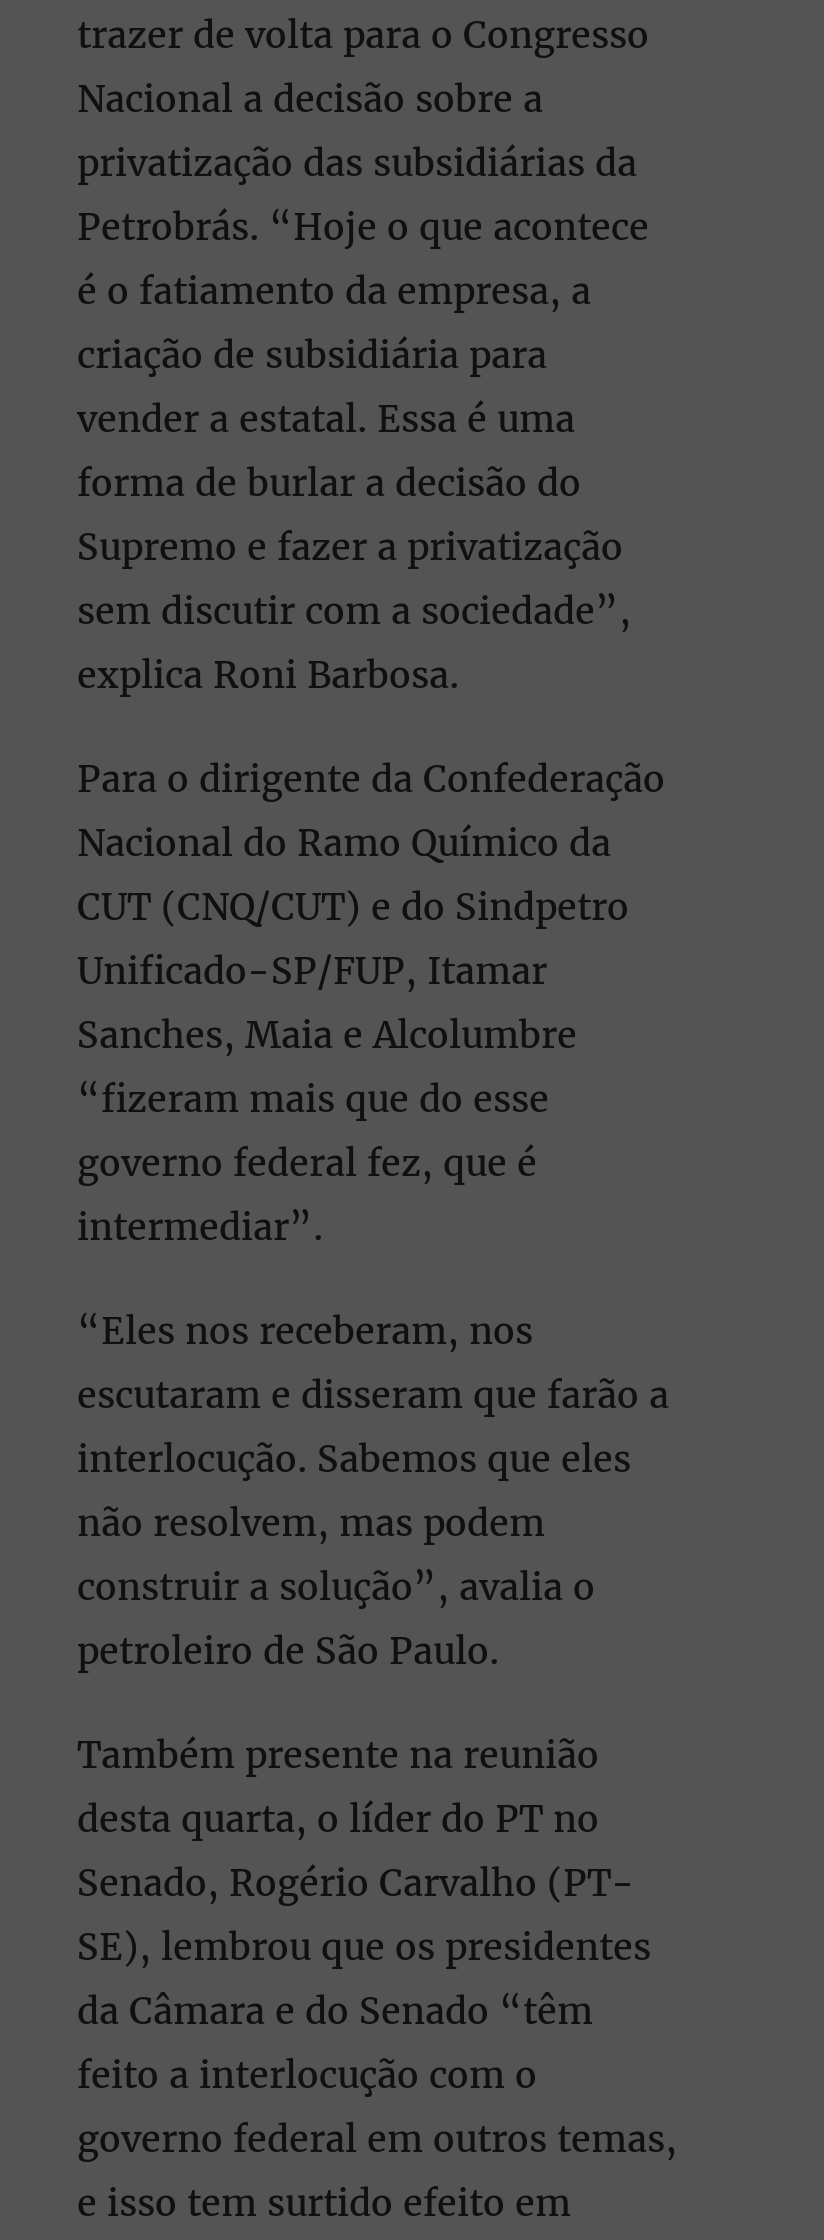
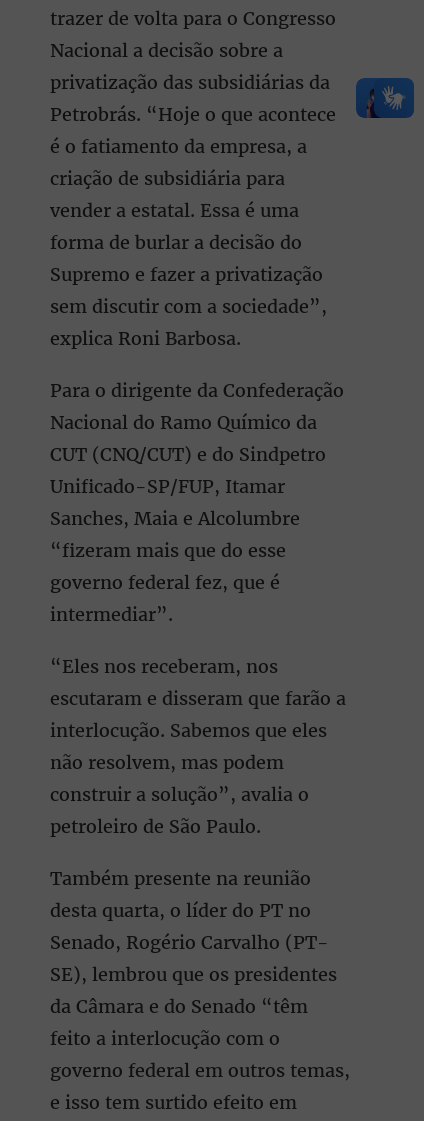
+ [image]
